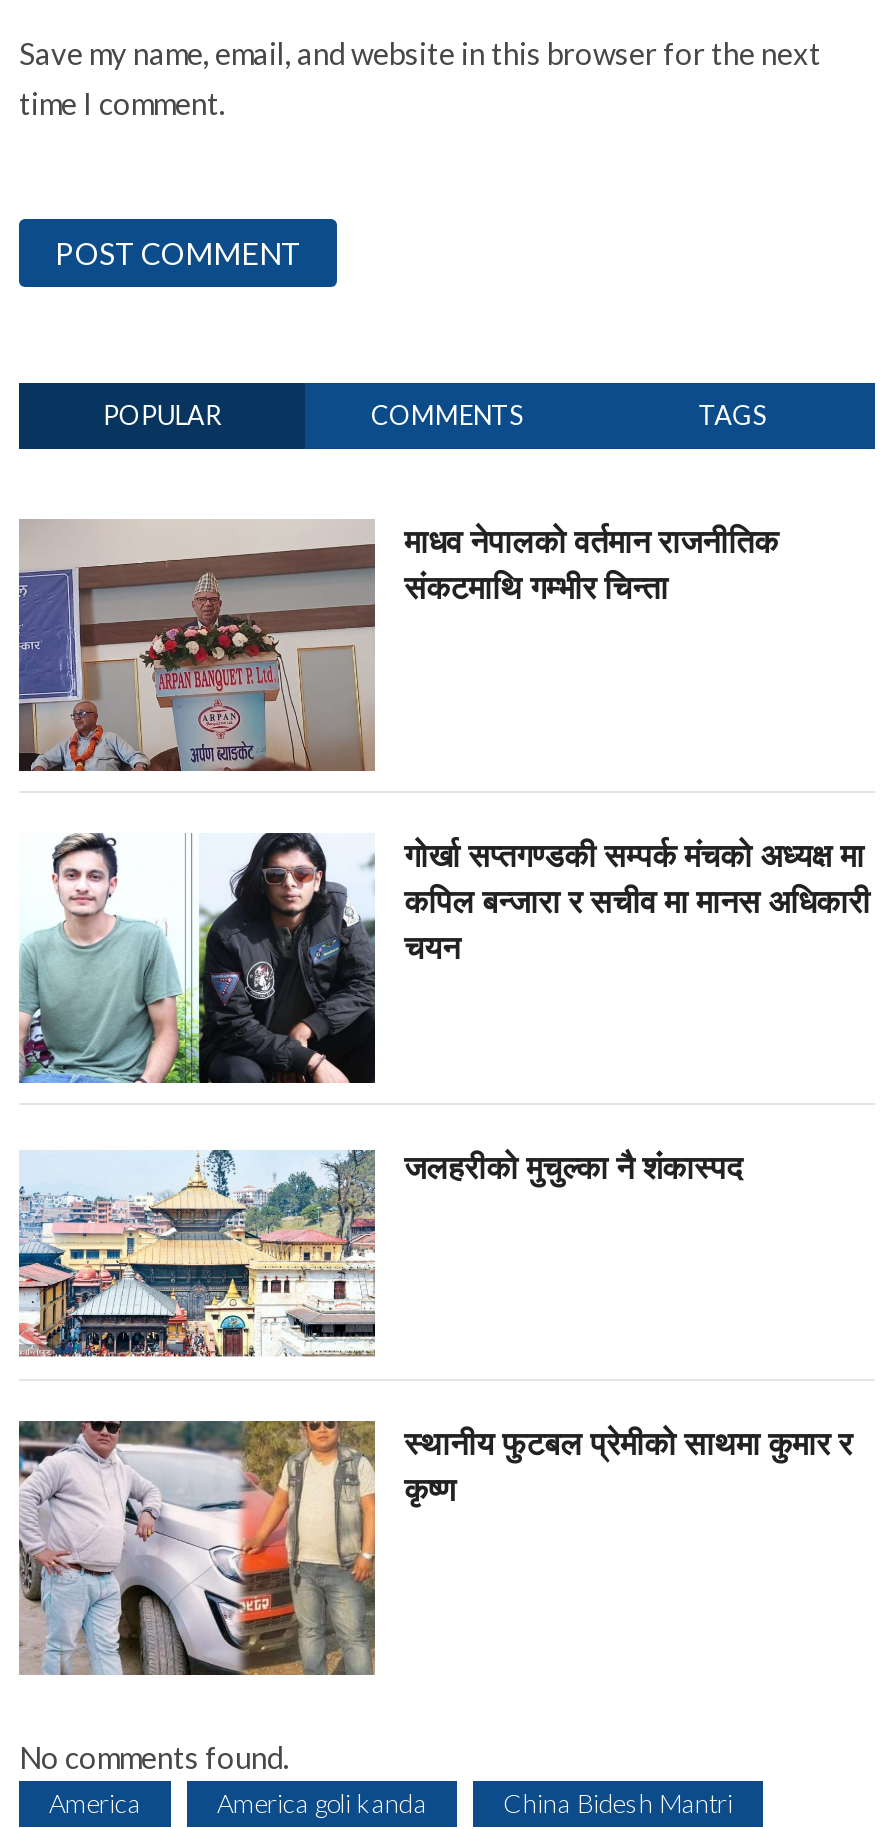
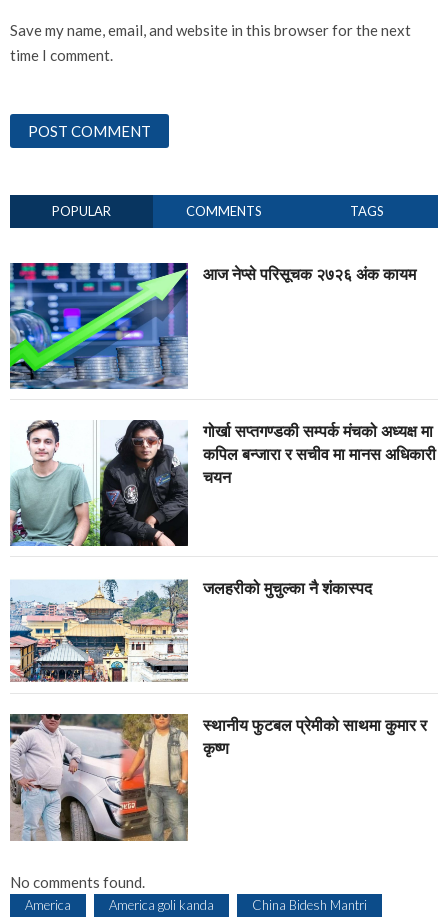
- [image]
- माधव नेपालको वर्तमान राजनीतिक
- संकटमाथि गम्भीर चिन्ता
+ [image]
+ आज नेप्से परिसूचक २७२६ अंक कायम
